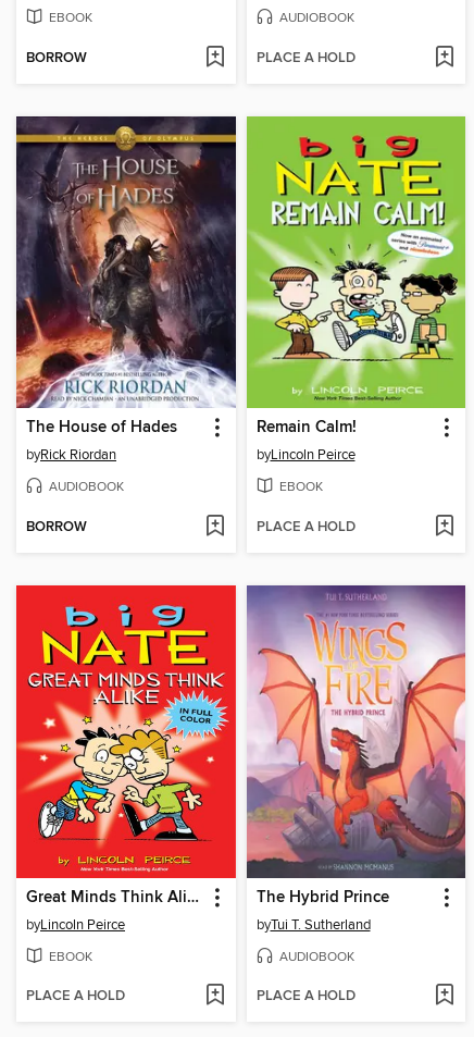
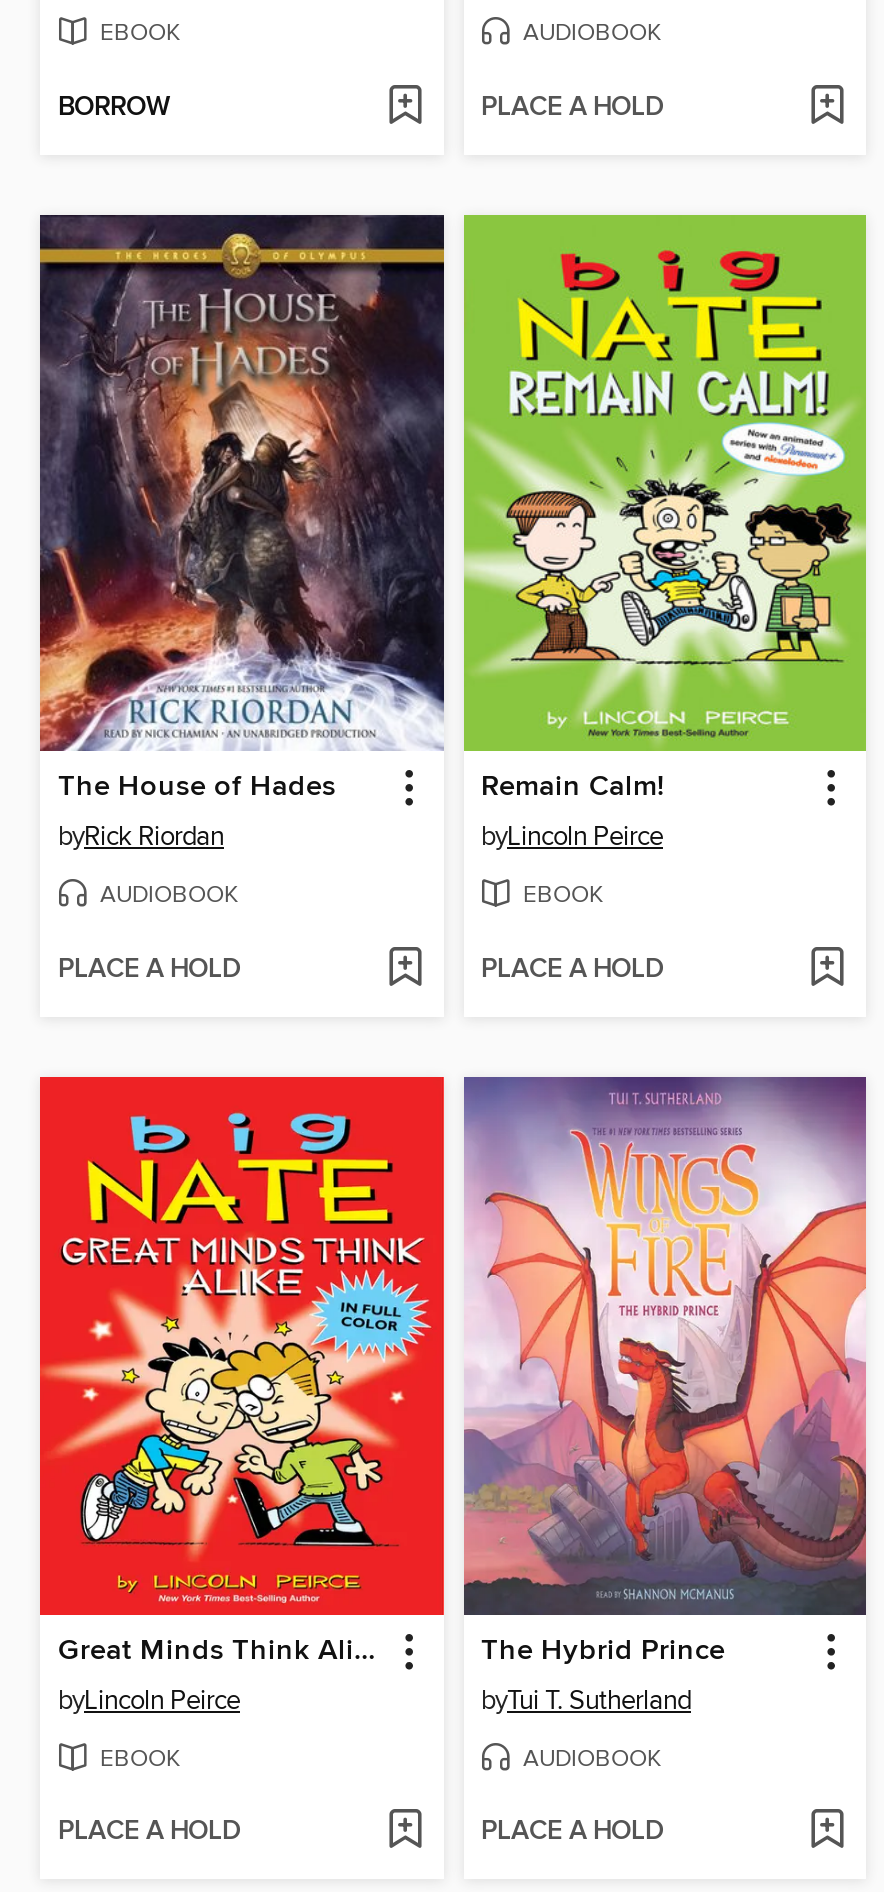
- BORROW
+ PLACE A HOLD
